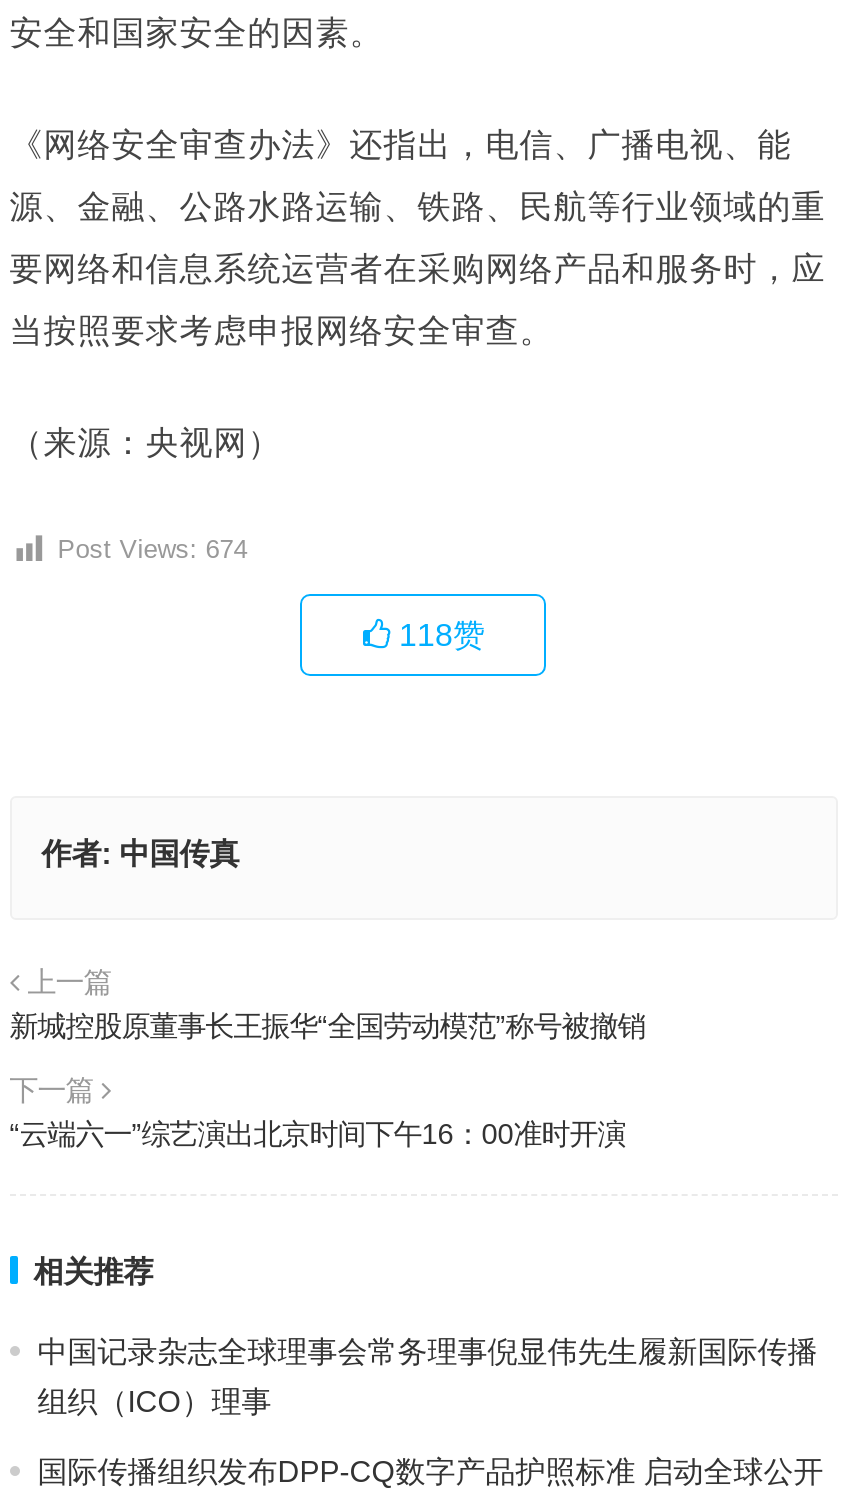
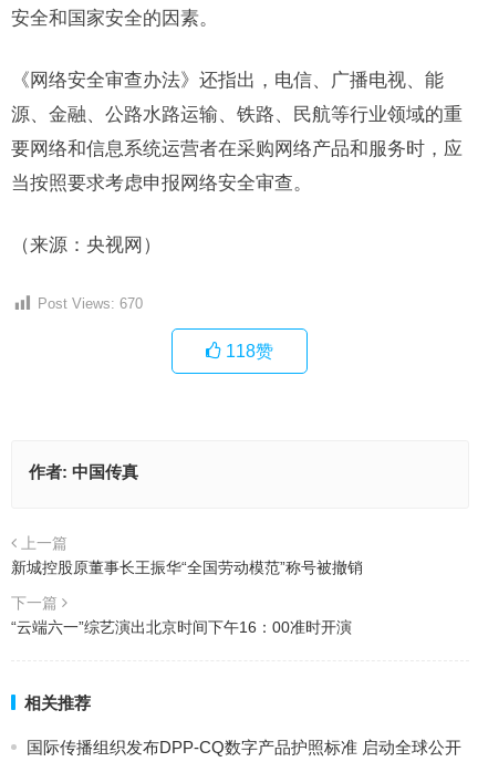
- Post Views: 674
+ Post Views: 670

- 中国记录杂志全球理事会常务理事倪显伟先生履新国际传播
- 组织（ICO）理事
